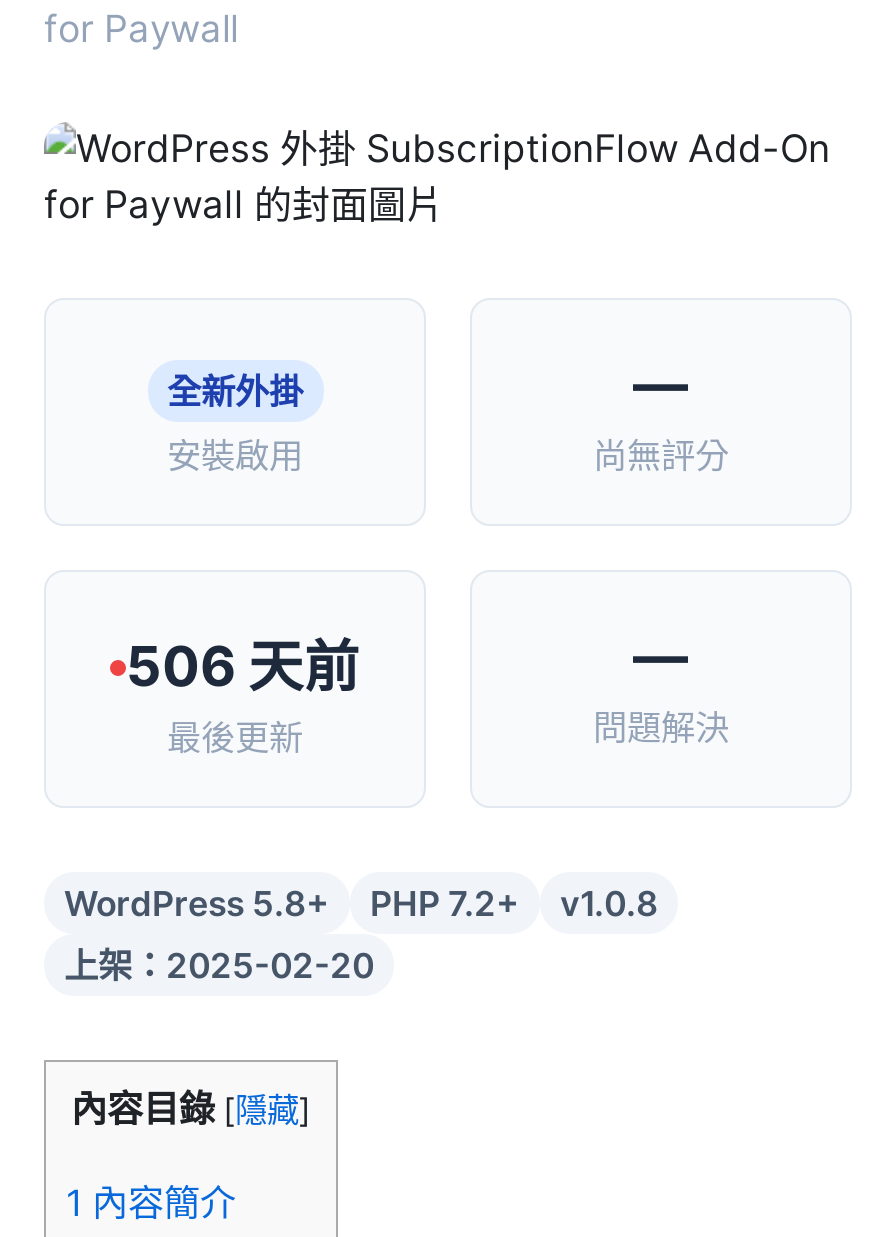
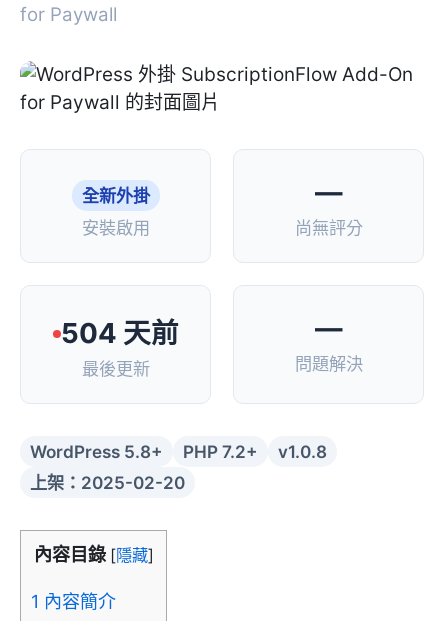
- 506 天前
+ 504 天前
